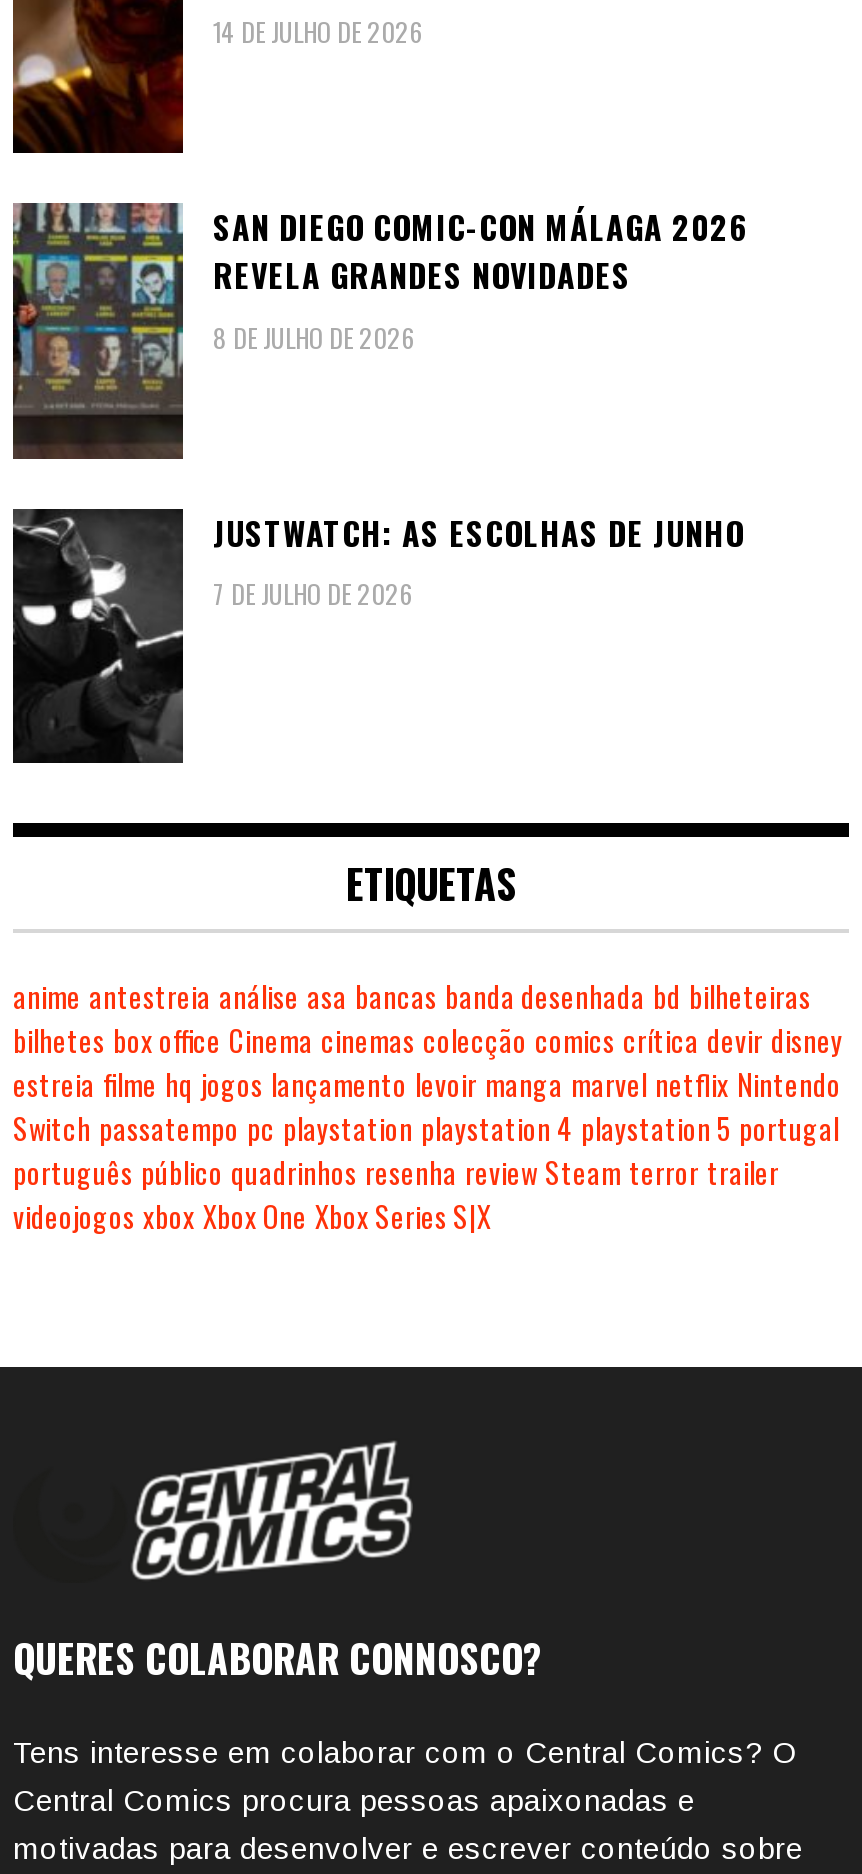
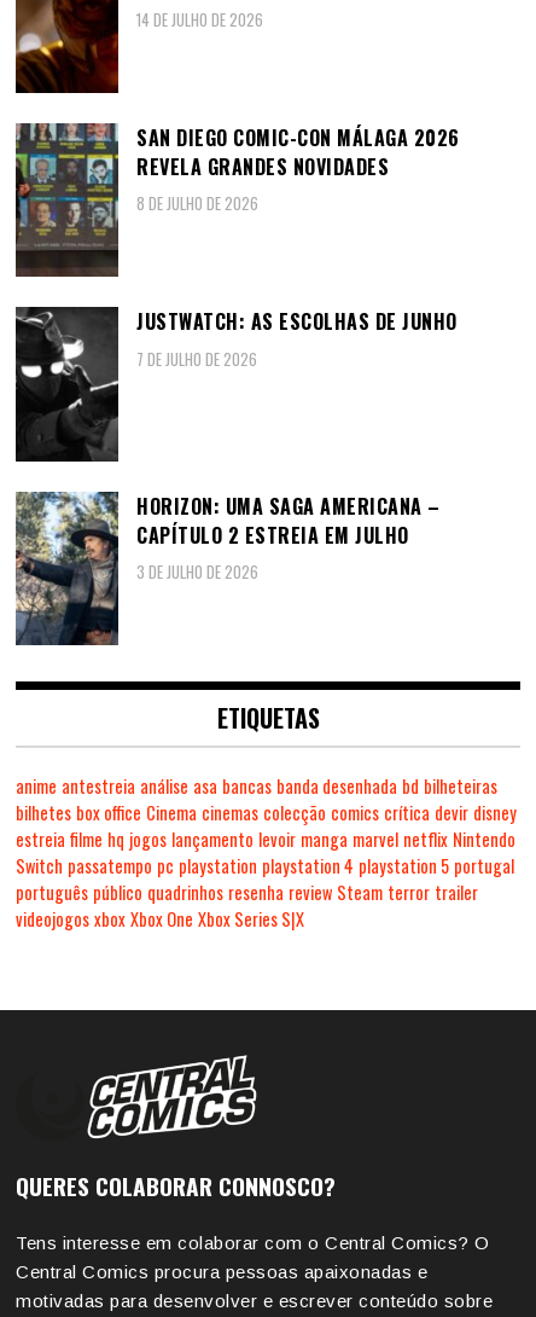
+ [image]
+ HORIZON: UMA SAGA AMERICANA –
+ CAPÍTULO 2 ESTREIA EM JULHO
+ 3 DE JULHO DE 2026
